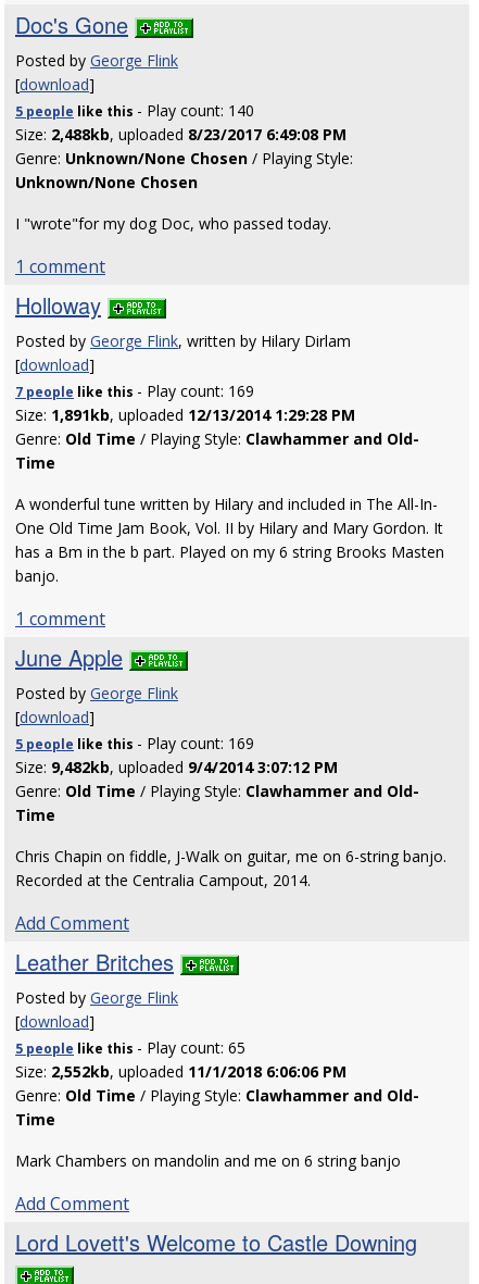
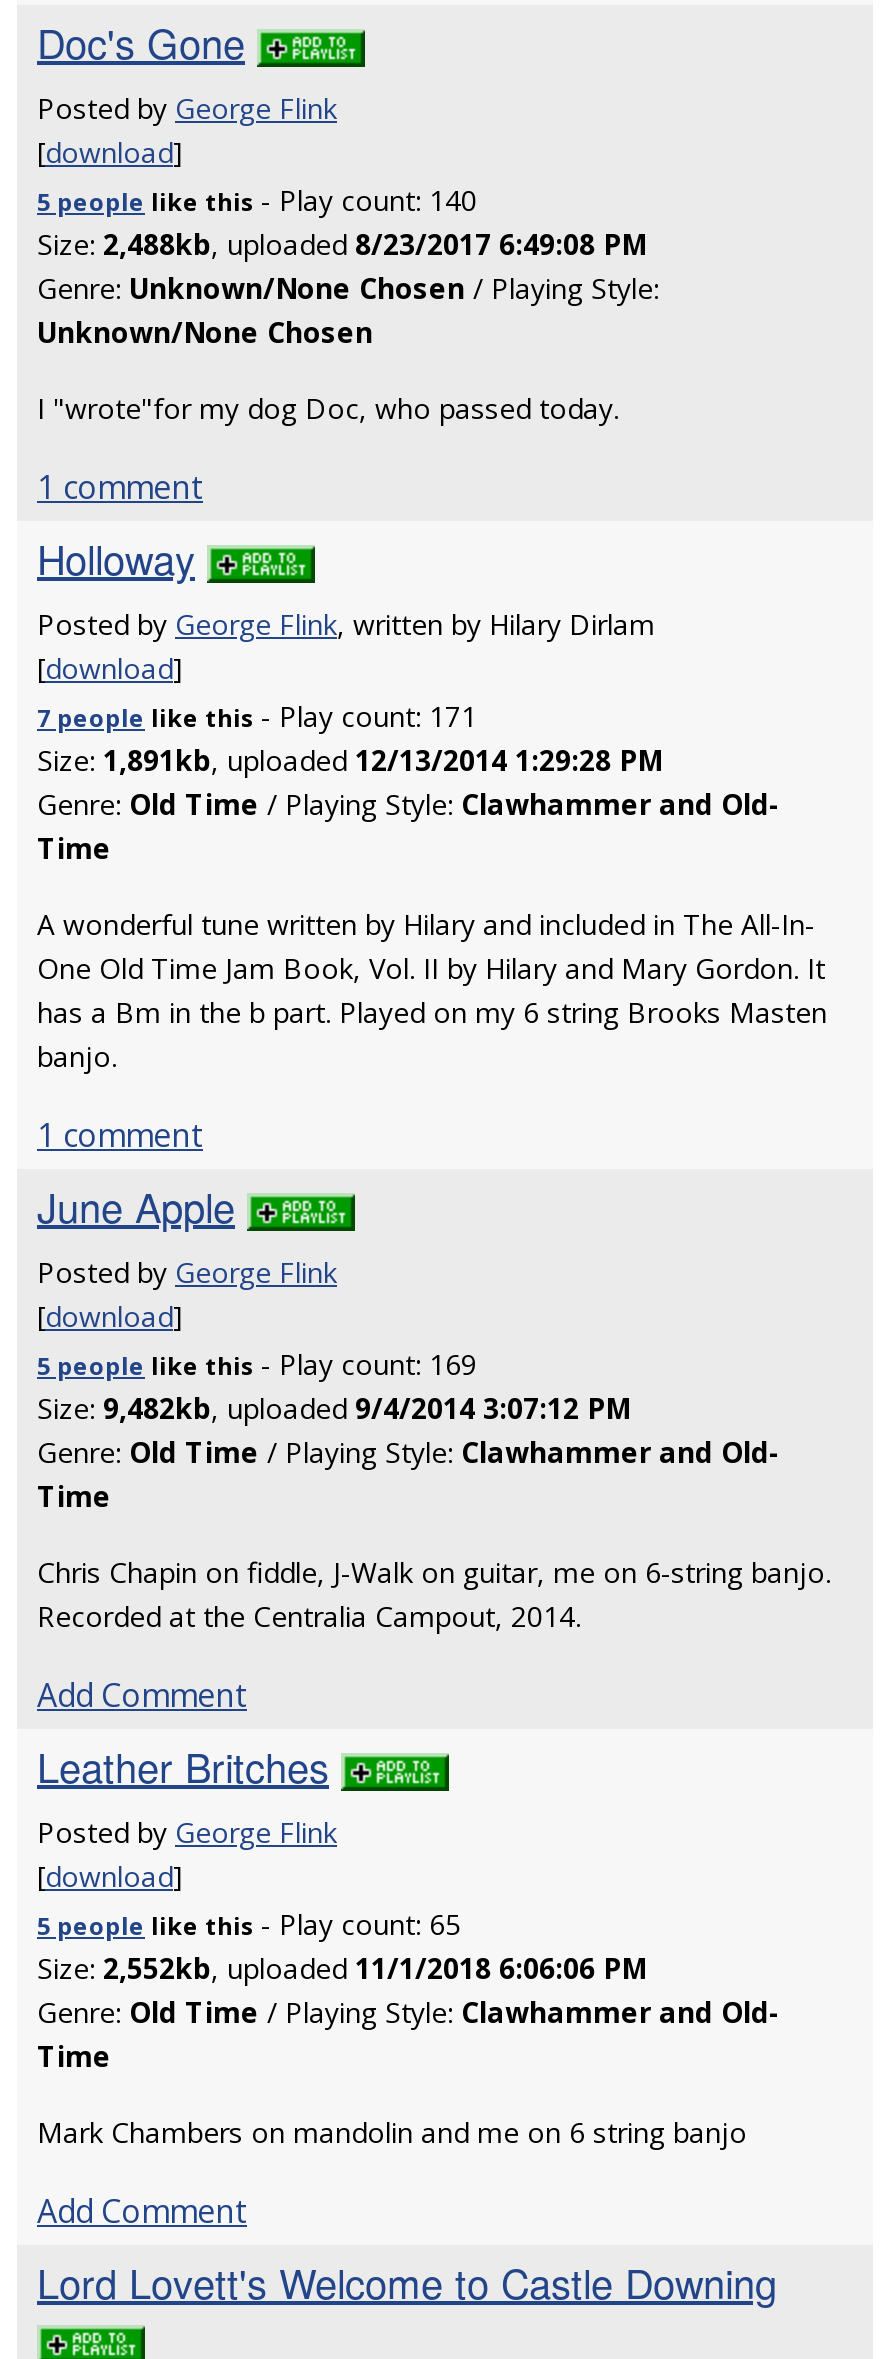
- 7 people like this - Play count: 169
+ 7 people like this - Play count: 171
